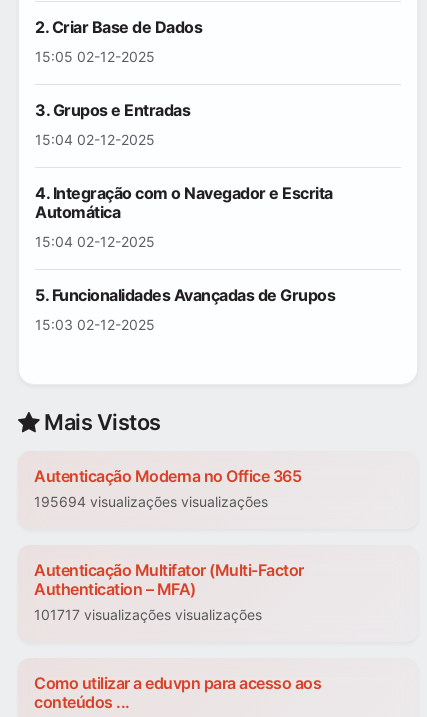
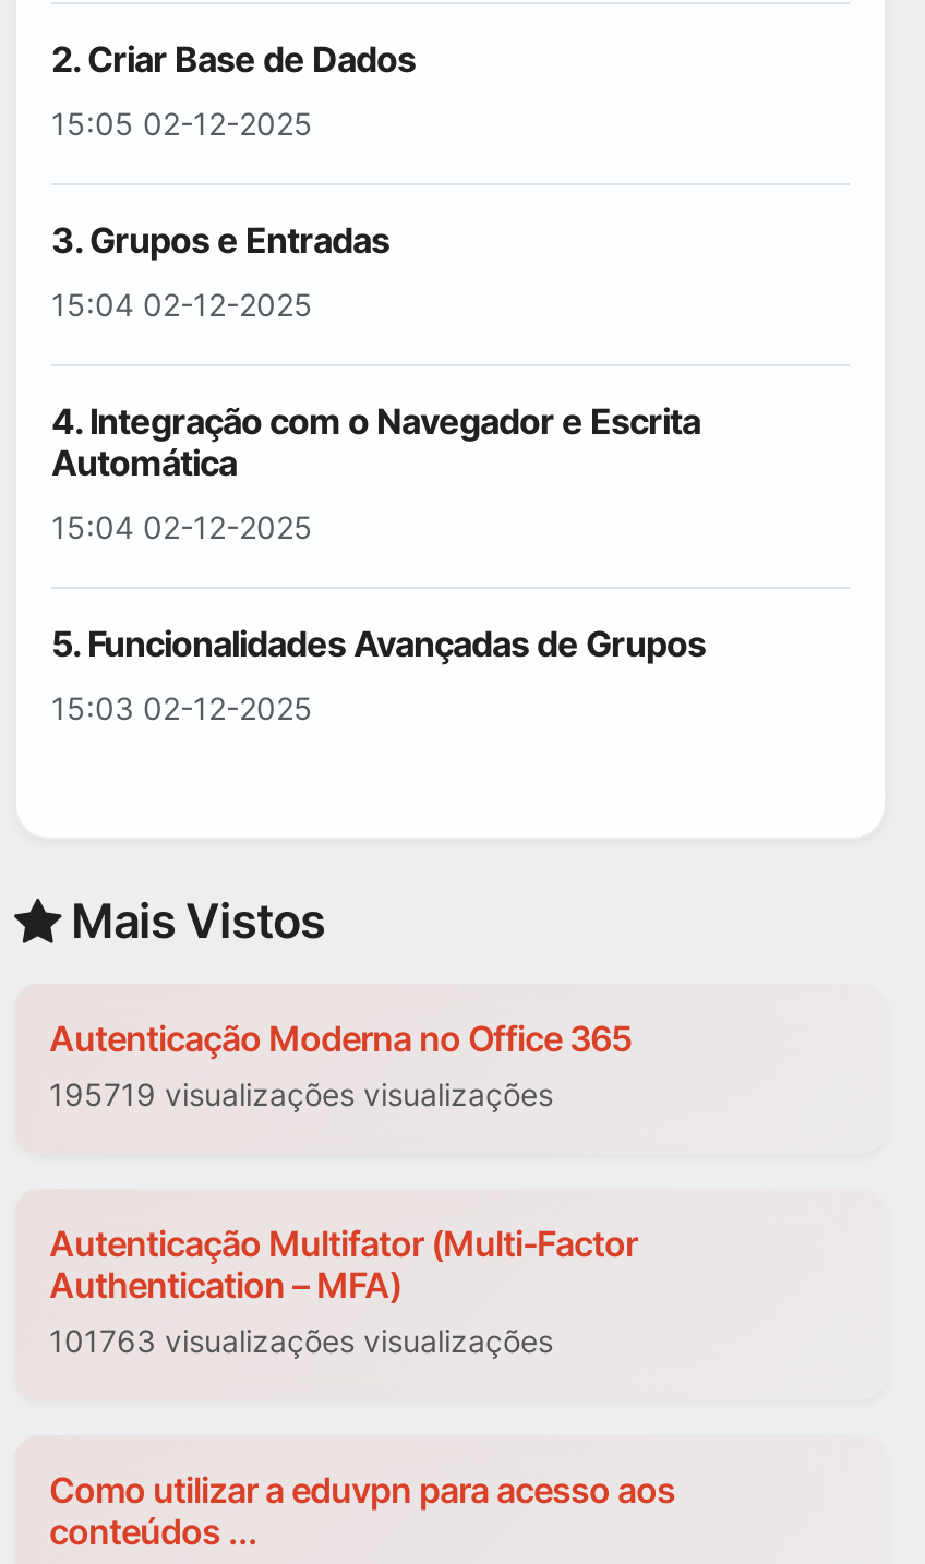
- 195694 visualizações visualizações
+ 195719 visualizações visualizações

- 101717 visualizações visualizações
+ 101763 visualizações visualizações
